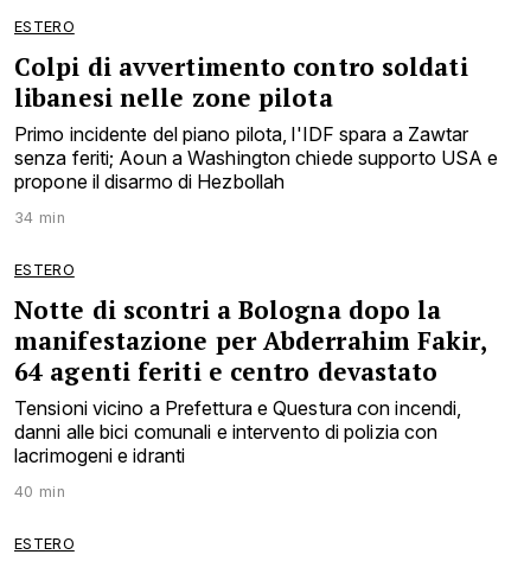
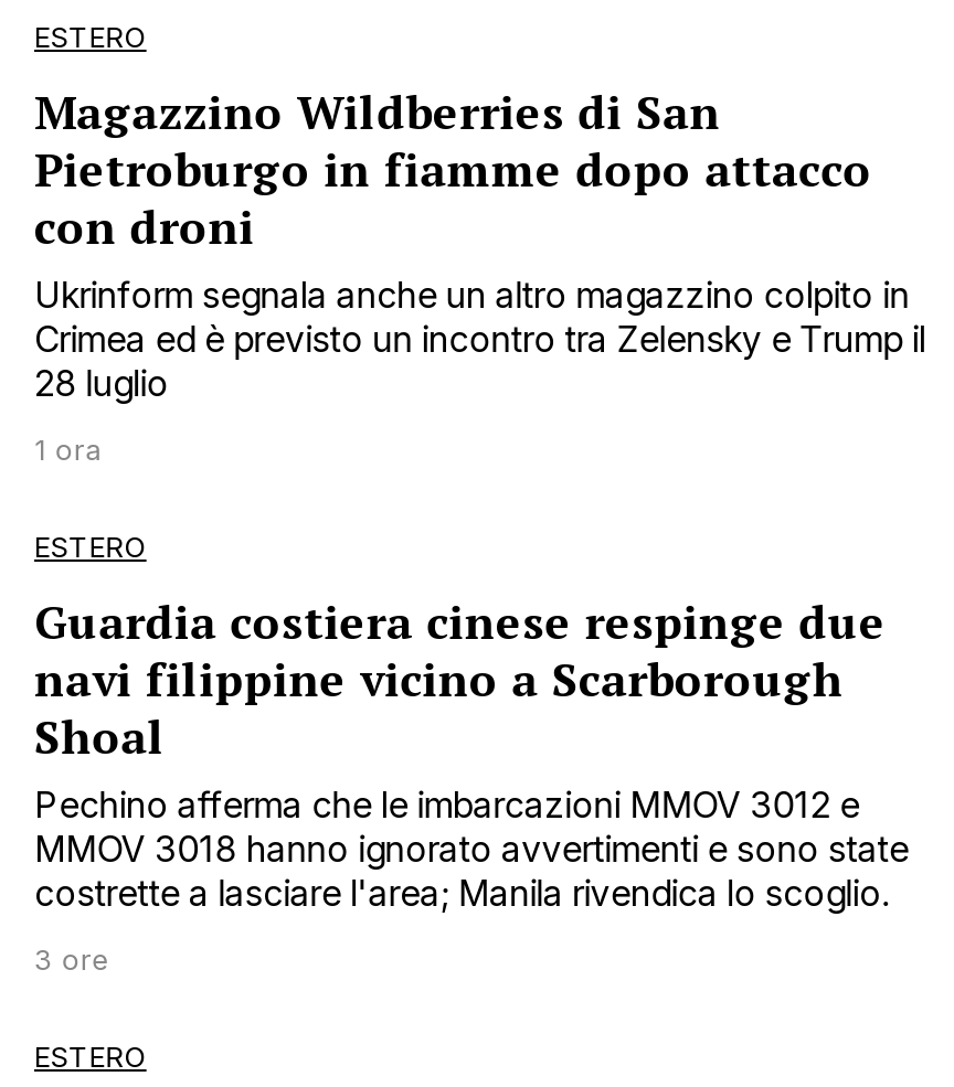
- Colpi di avvertimento contro soldati
- libanesi nelle zone pilota
- Primo incidente del piano pilota, l'IDF spara a Zawtar
- senza feriti; Aoun a Washington chiede supporto USA e
- propone il disarmo di Hezbollah
+ Magazzino Wildberries di San
+ Pietroburgo in fiamme dopo attacco
+ con droni
+ Ukrinform segnala anche un altro magazzino colpito in
+ Crimea ed è previsto un incontro tra Zelensky e Trump il
+ 28 luglio

- 34 min
+ 1 ora

- Notte di scontri a Bologna dopo la
- manifestazione per Abderrahim Fakir,
- 64 agenti feriti e centro devastato
- Tensioni vicino a Prefettura e Questura con incendi,
- danni alle bici comunali e intervento di polizia con
- lacrimogeni e idranti
+ Guardia costiera cinese respinge due
+ navi filippine vicino a Scarborough
+ Shoal
+ Pechino afferma che le imbarcazioni MMOV 3012 e
+ MMOV 3018 hanno ignorato avvertimenti e sono state
+ costrette a lasciare l'area; Manila rivendica lo scoglio.

- 40 min
+ 3 ore
